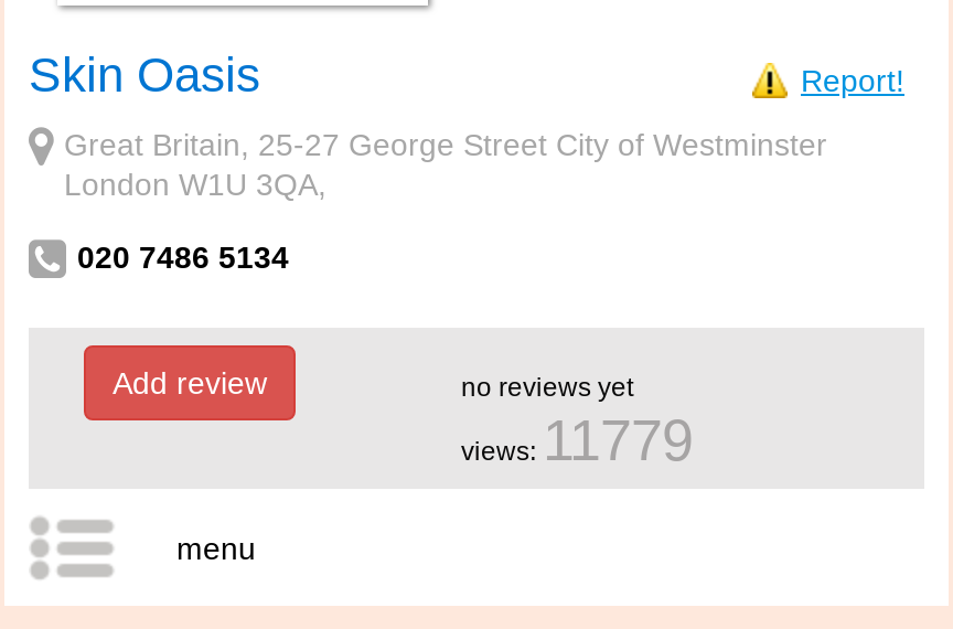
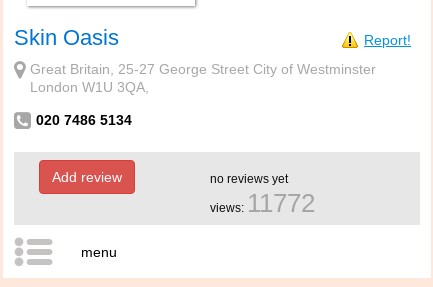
- views: 11779
+ views: 11772
